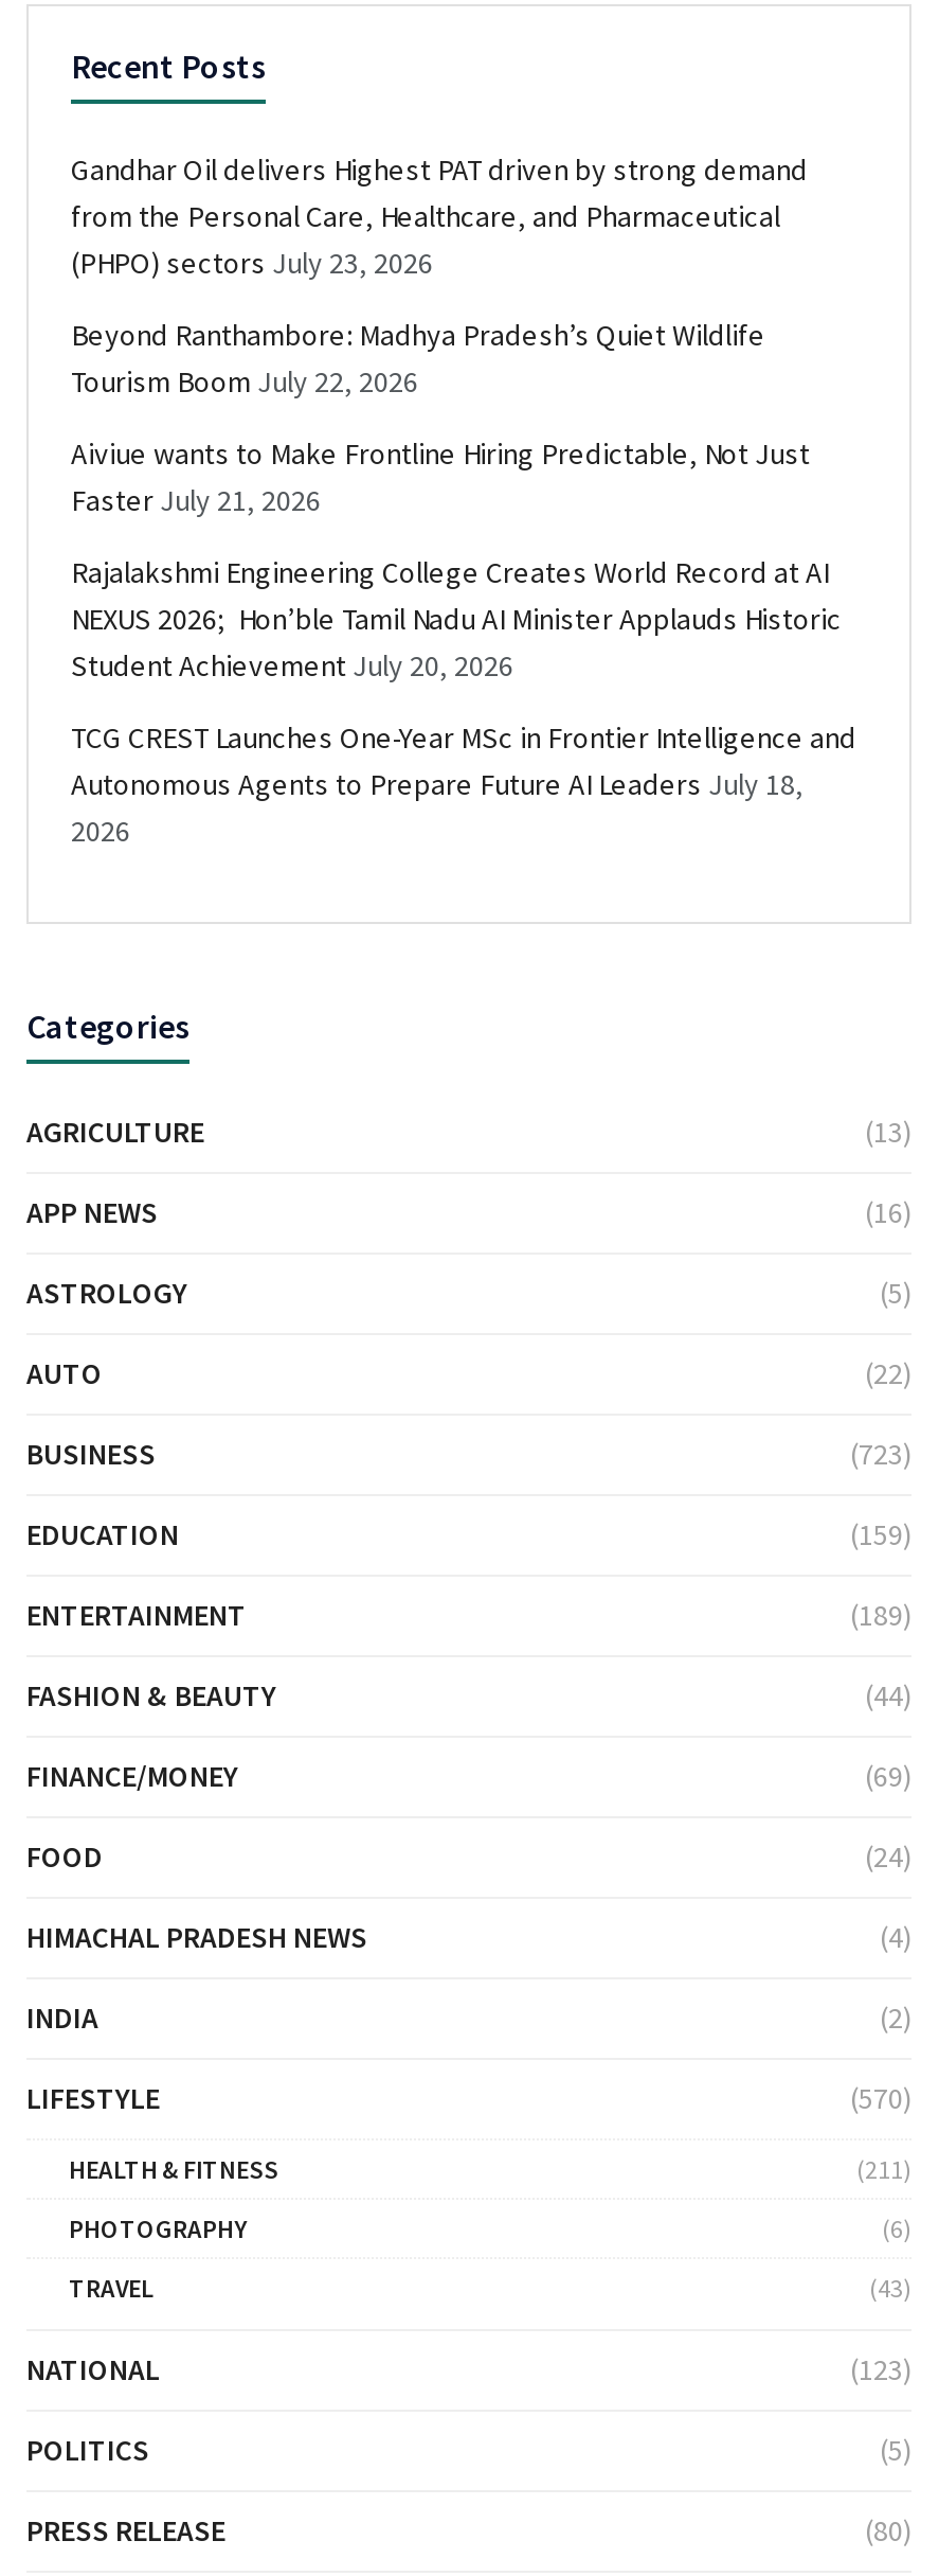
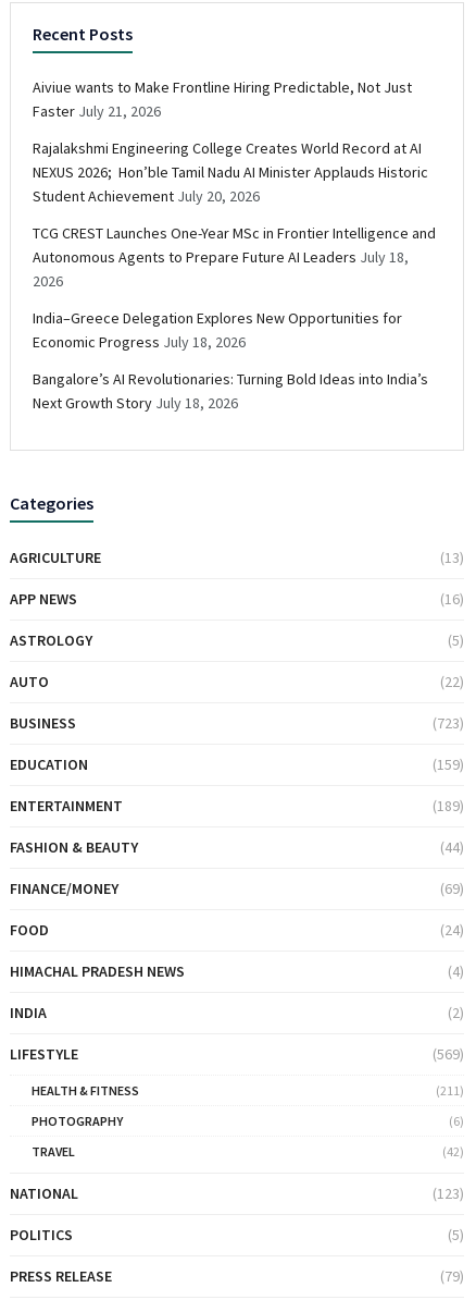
- Gandhar Oil delivers Highest PAT driven by strong demand
- from the Personal Care, Healthcare, and Pharmaceutical
- (PHPO) sectors July 23, 2026
- Beyond Ranthambore: Madhya Pradesh’s Quiet Wildlife
- Tourism Boom July 22, 2026

moved up: Aiviue wants to Make Frontline Hiring Predictable, Not Just | Faster July 21, 2026 | Rajalakshmi Engineering College Creates World Record at AI | NEXUS 2026; Hon’ble Tamil Nadu AI Minister Applauds Historic | Student Achievement July 20, 2026 | TCG CREST Launches One-Year MSc in Frontier Intelligence and | Autonomous Agents to Prepare Future AI Leaders July 18, | 2026

+ India–Greece Delegation Explores New Opportunities for
+ Economic Progress July 18, 2026
+ Bangalore’s AI Revolutionaries: Turning Bold Ideas into India’s
+ Next Growth Story July 18, 2026

- (570)
+ (569)

- (43)
+ (42)

- (80)
+ (79)
